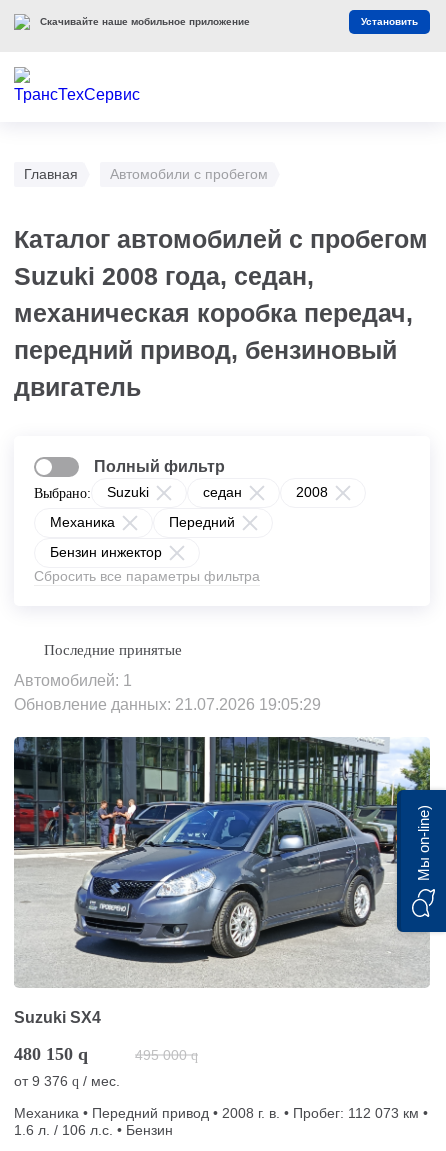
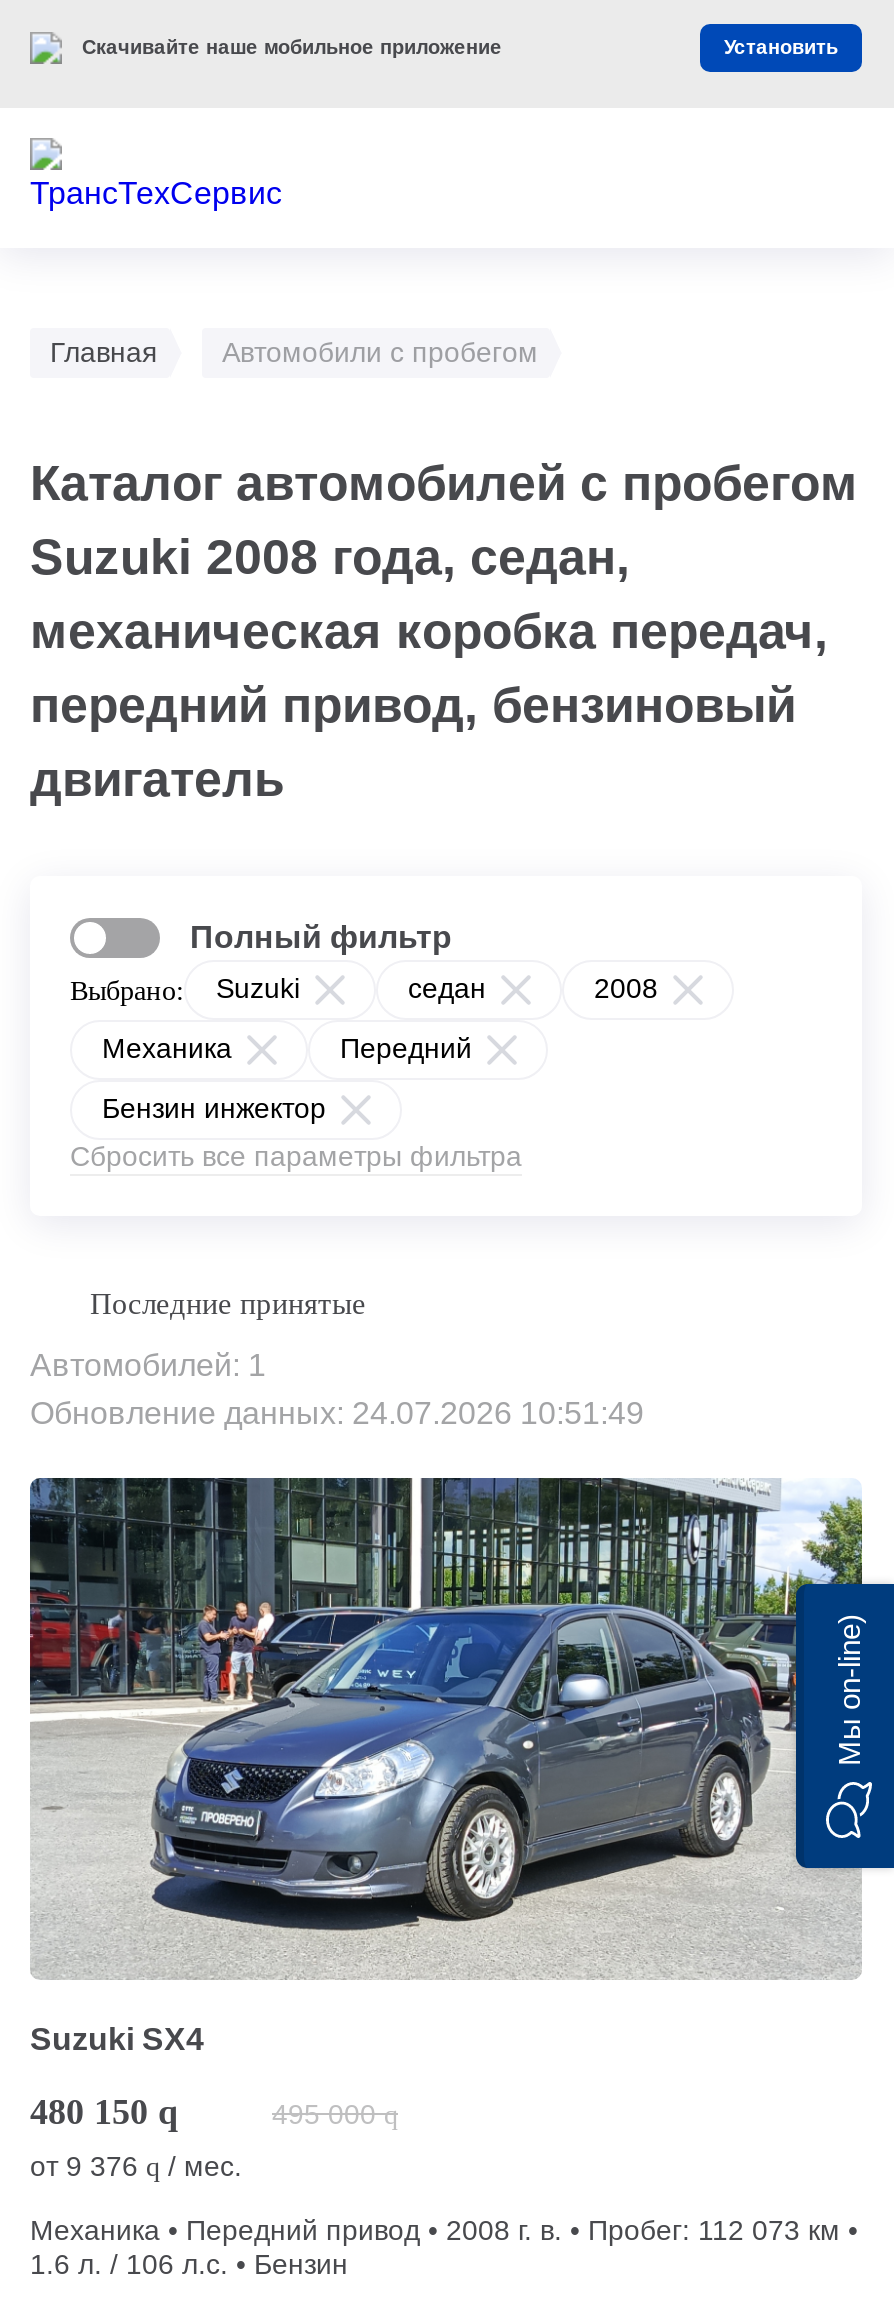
- Обновление данных: 21.07.2026 19:05:29
+ Обновление данных: 24.07.2026 10:51:49
